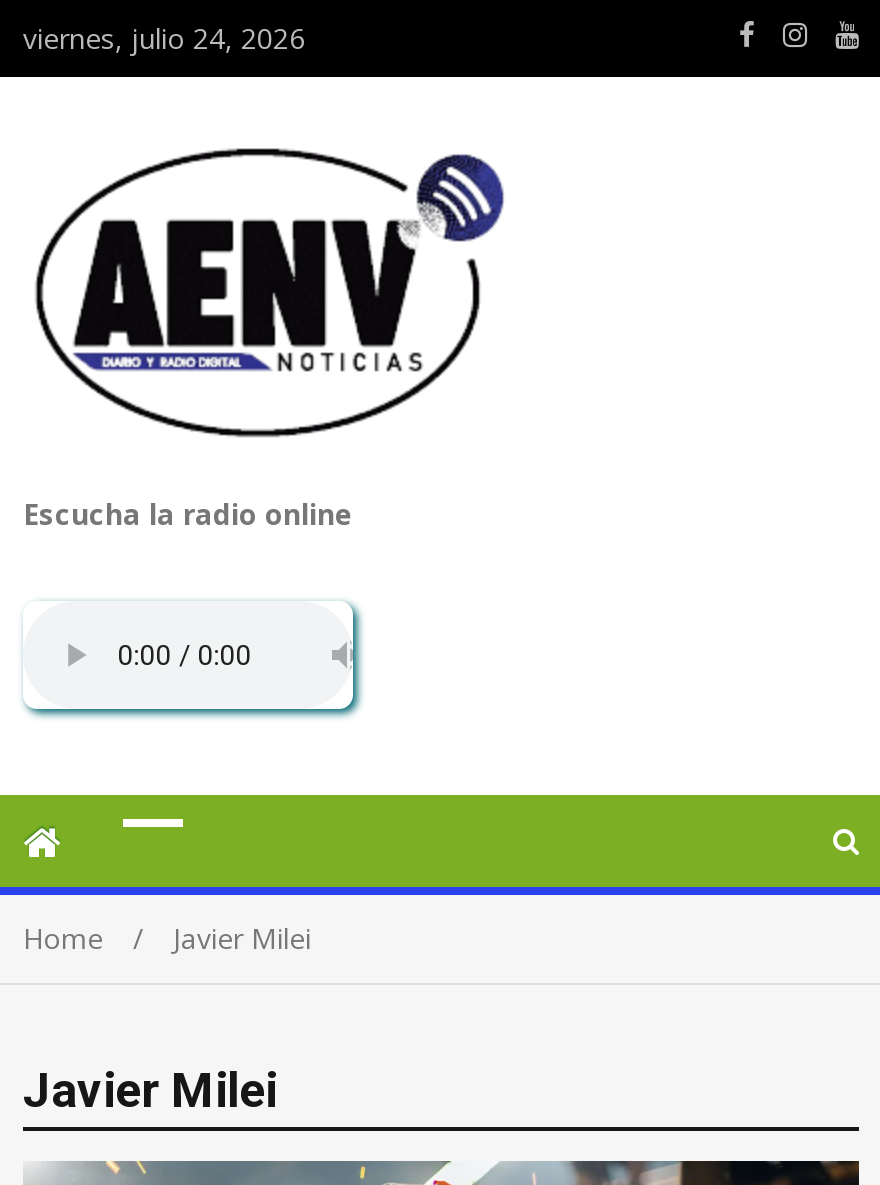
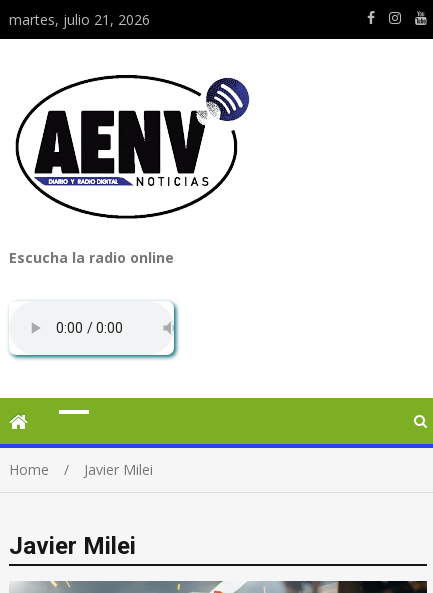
- viernes, julio 24, 2026
+ martes, julio 21, 2026
